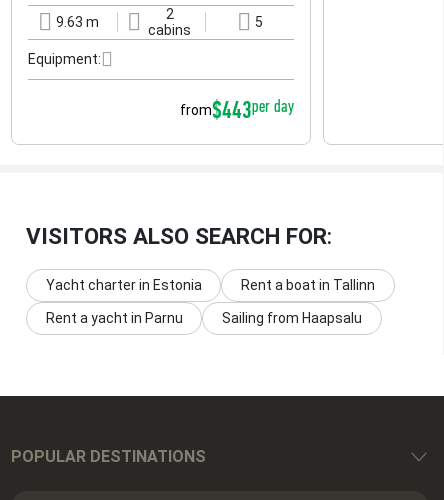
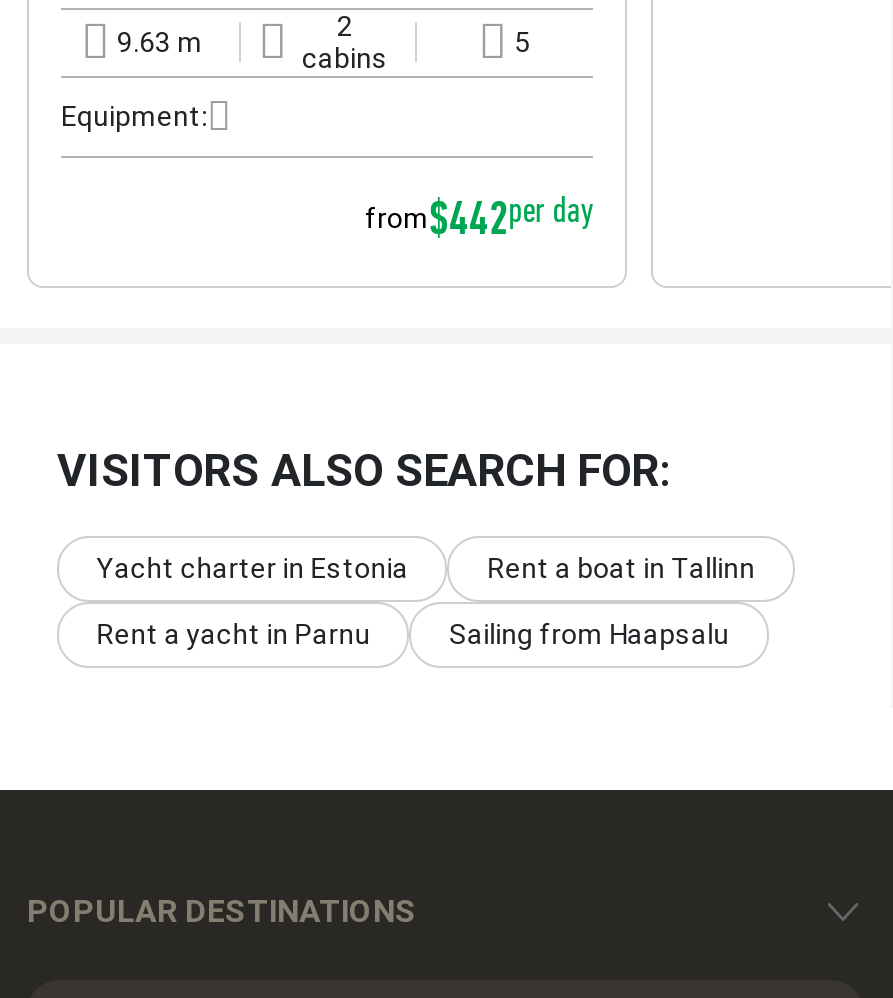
- from$443per day
+ from$442per day
